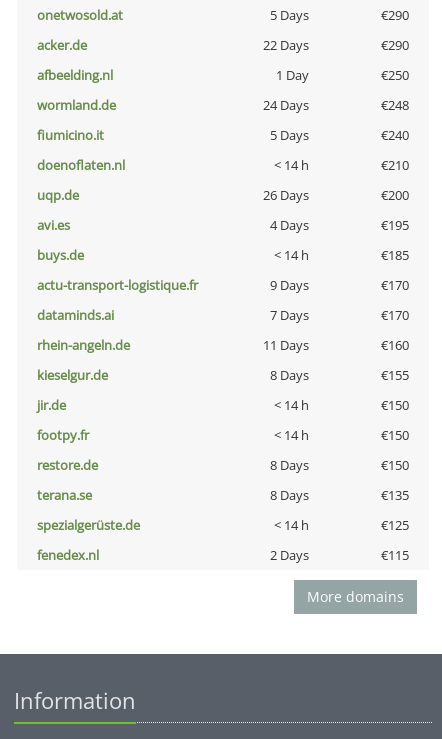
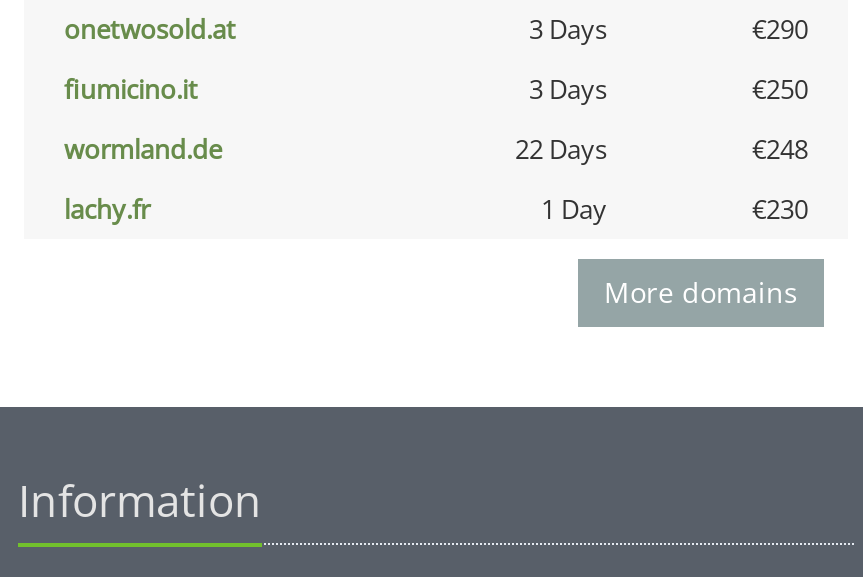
- 5 Days
+ 3 Days

- acker.de
- 22 Days
- €290
- afbeelding.nl
- 1 Day
+ fiumicino.it
+ 3 Days

- 24 Days
+ 22 Days

- fiumicino.it
- 5 Days
- €240
- doenoflaten.nl
- < 14 h
- €210
- uqp.de
- 26 Days
- €200
- avi.es
- 4 Days
- €195
- buys.de
- < 14 h
- €185
- actu-transport-logistique.fr
- 9 Days
- €170
- dataminds.ai
- 7 Days
- €170
- rhein-angeln.de
- 11 Days
- €160
- kieselgur.de
- 8 Days
- €155
- jir.de
- < 14 h
- €150
- footpy.fr
- < 14 h
- €150
- restore.de
- 8 Days
- €150
- terana.se
- 8 Days
- €135
- spezialgerüste.de
- < 14 h
- €125
- fenedex.nl
- 2 Days
- €115
+ lachy.fr
+ 1 Day
+ €230
